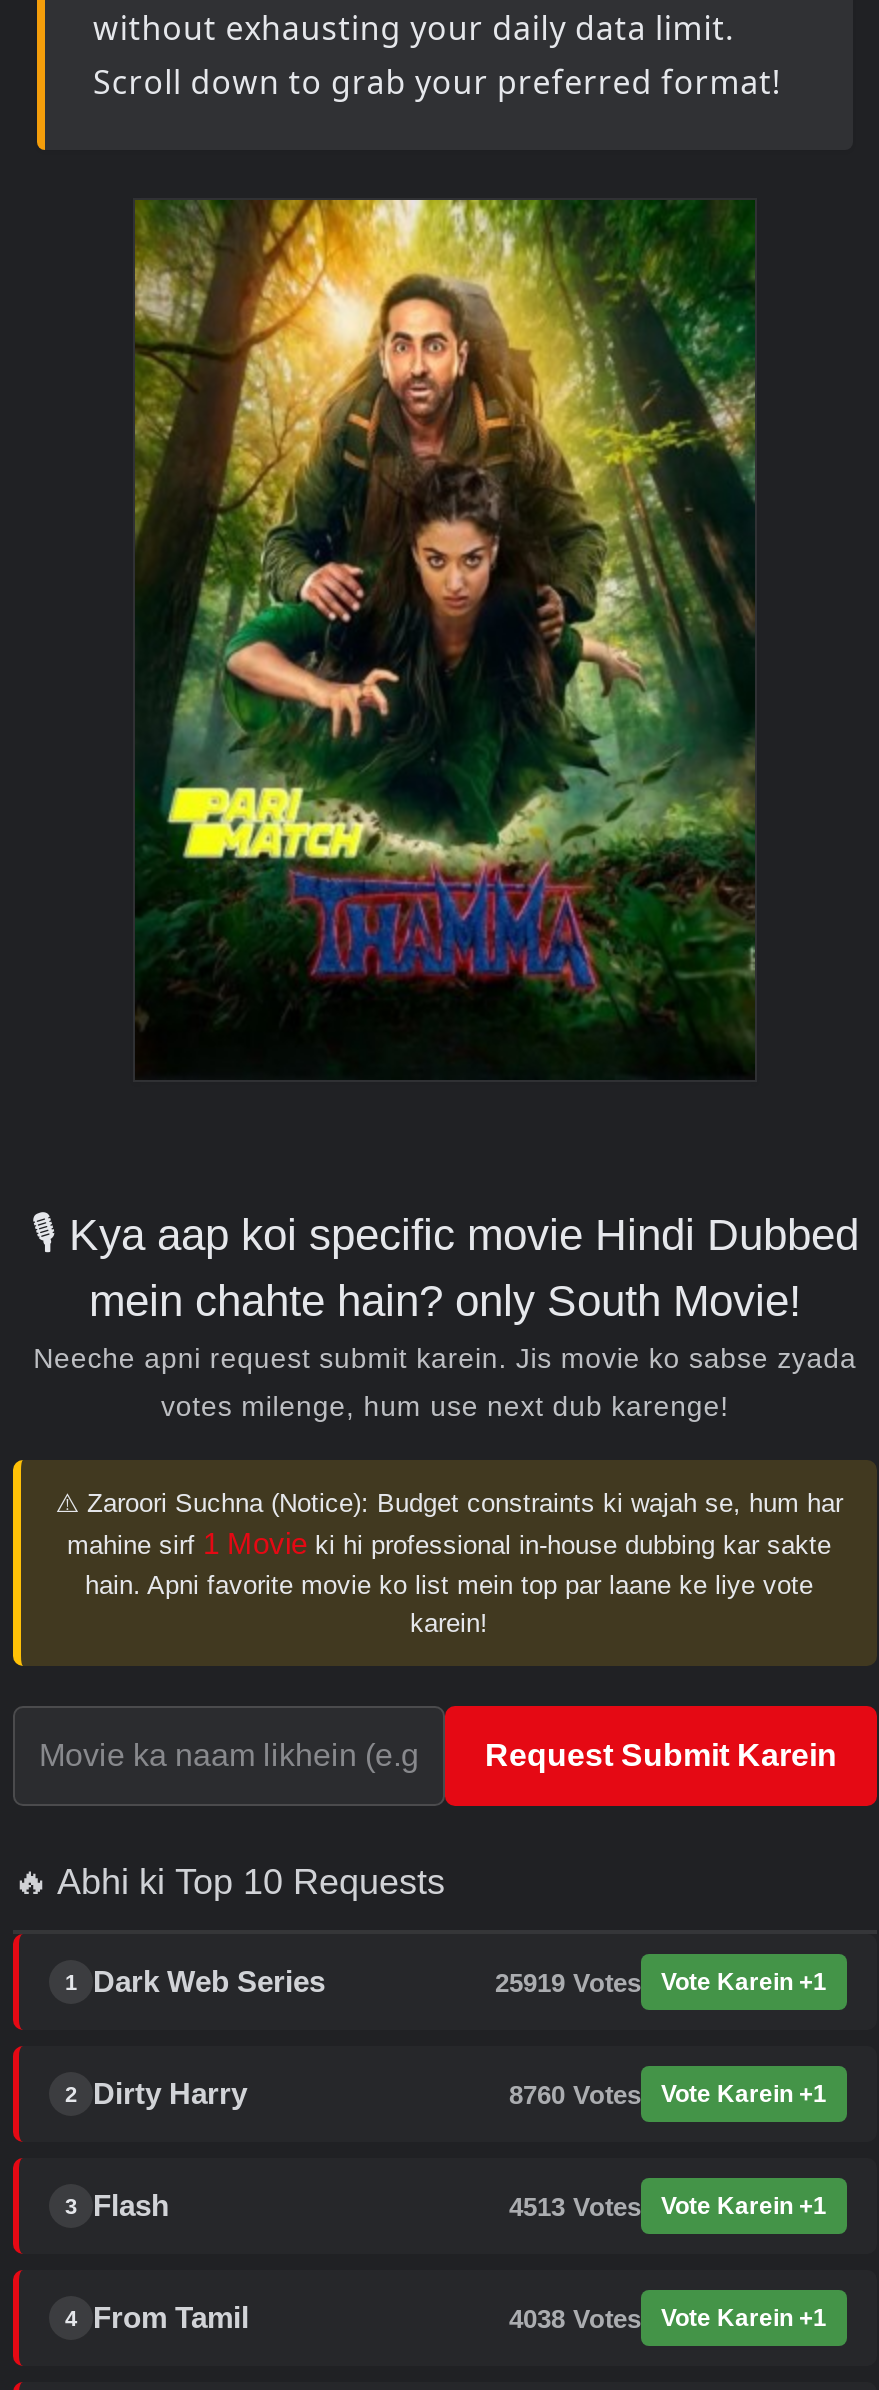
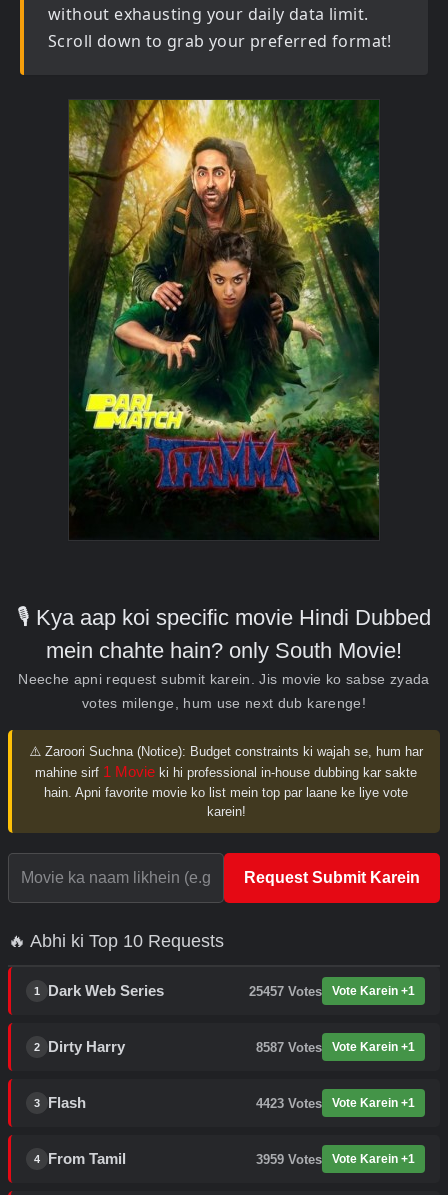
- 25919 Votes Vote Karein +1
+ 25457 Votes Vote Karein +1

- 8760 Votes Vote Karein +1
+ 8587 Votes Vote Karein +1

- 4513 Votes Vote Karein +1
+ 4423 Votes Vote Karein +1

- 4038 Votes Vote Karein +1
+ 3959 Votes Vote Karein +1
